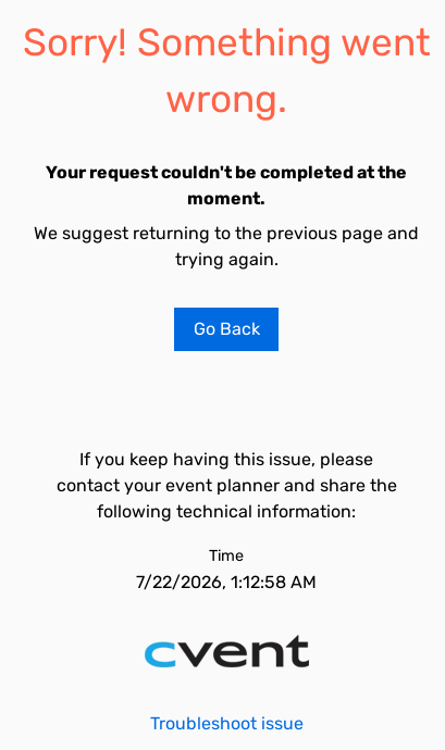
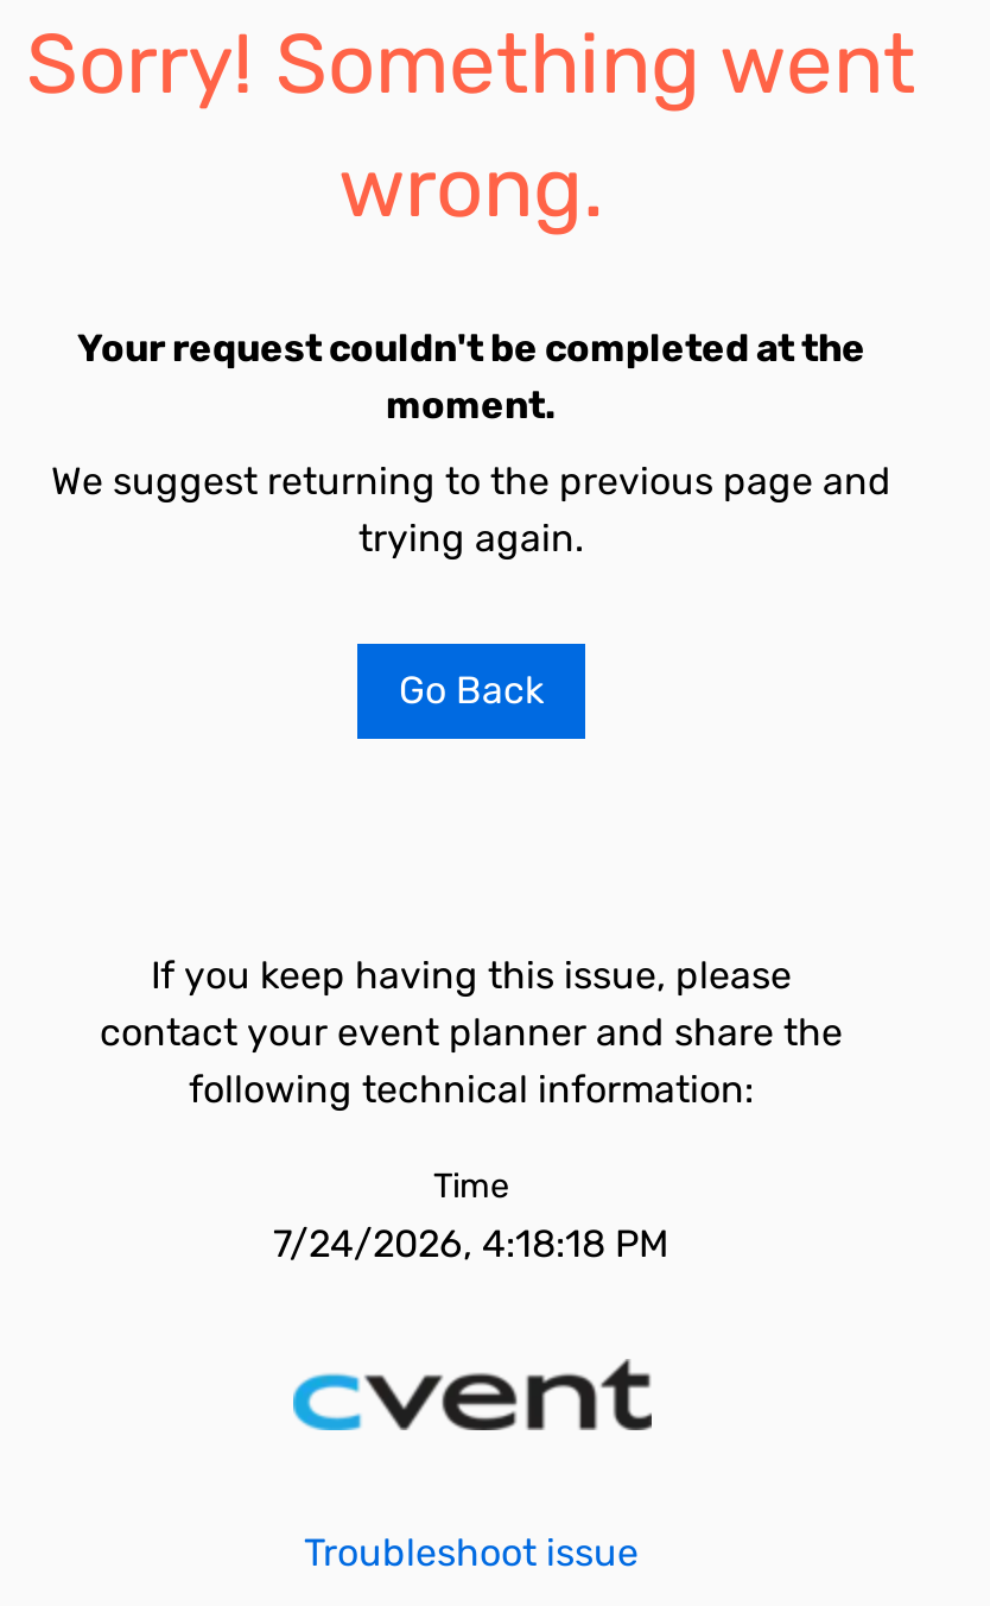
- 7/22/2026, 1:12:58 AM
+ 7/24/2026, 4:18:18 PM
